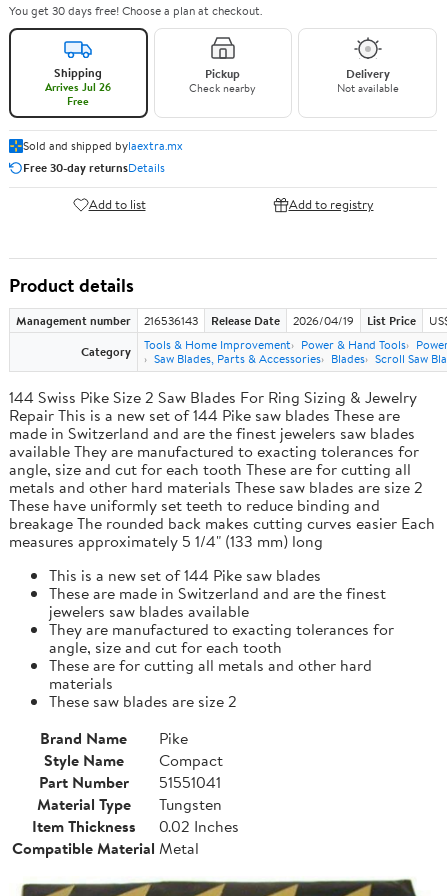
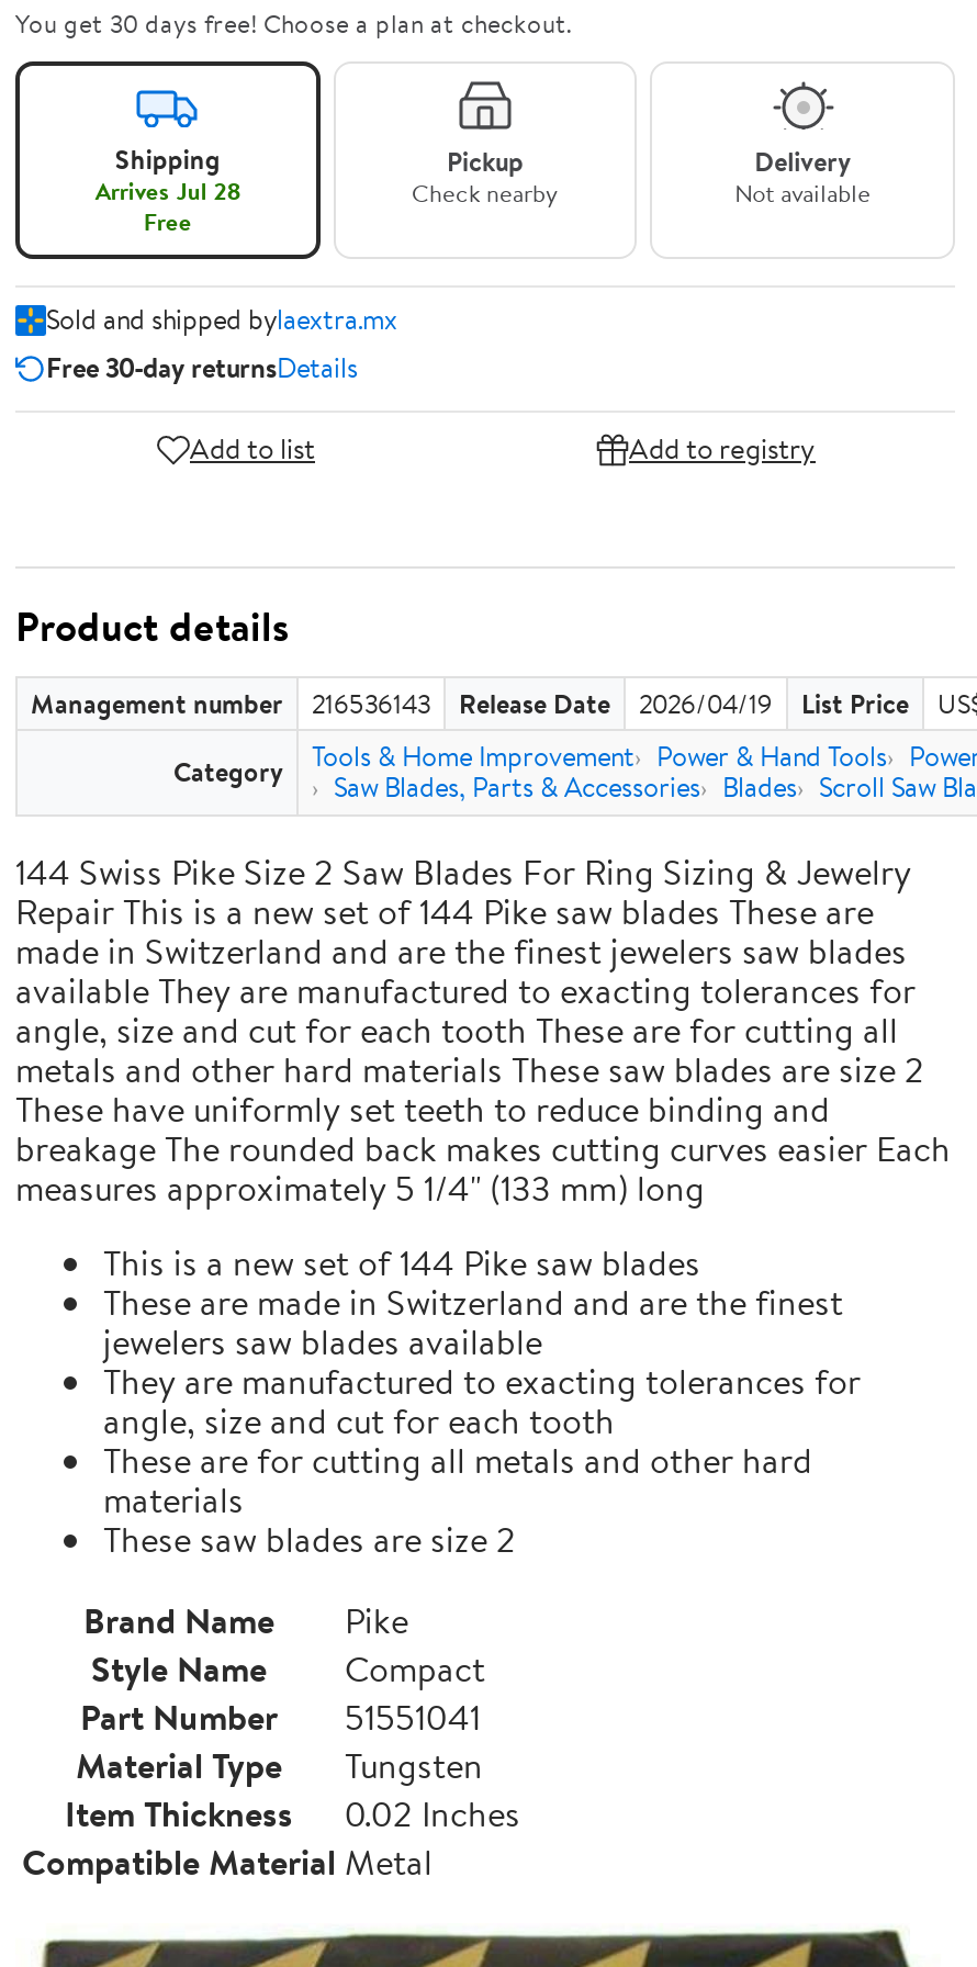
- Arrives Jul 26
+ Arrives Jul 28
